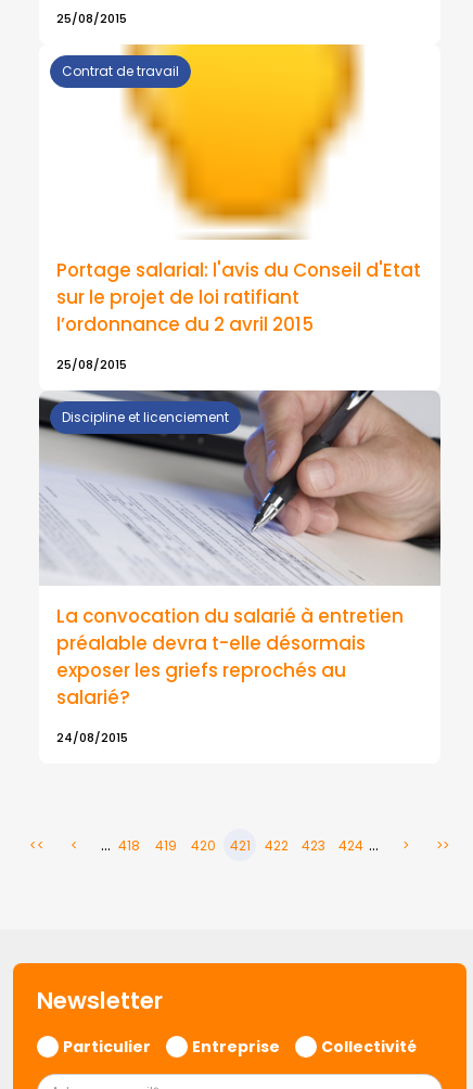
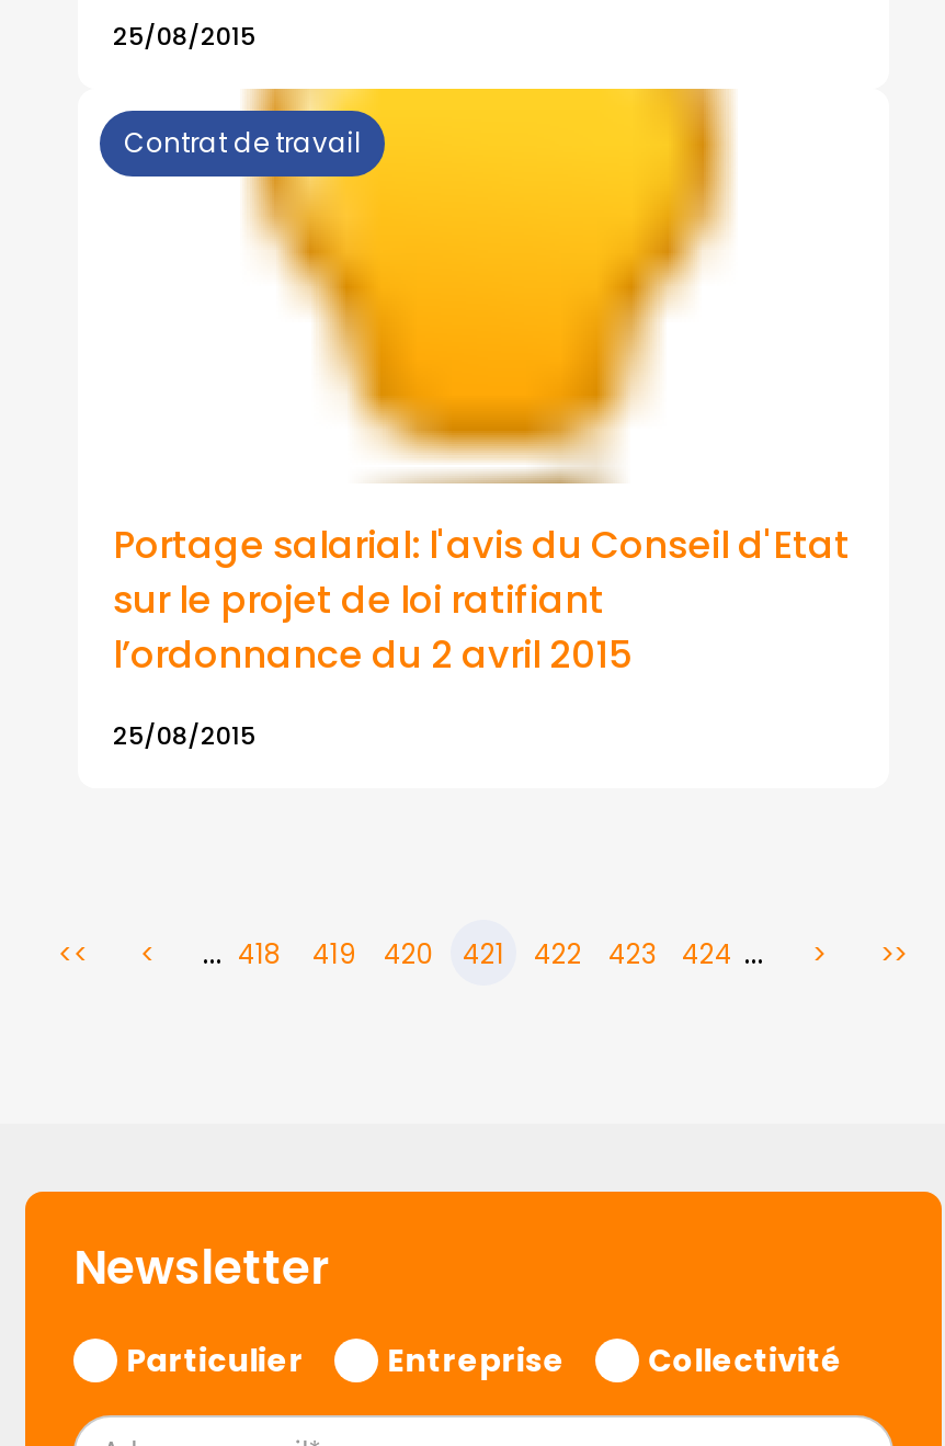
- [image]
- Discipline et licenciement

- La convocation du salarié à entretien
- préalable devra t-elle désormais
- exposer les griefs reprochés au
- salarié?
- 24/08/2015
